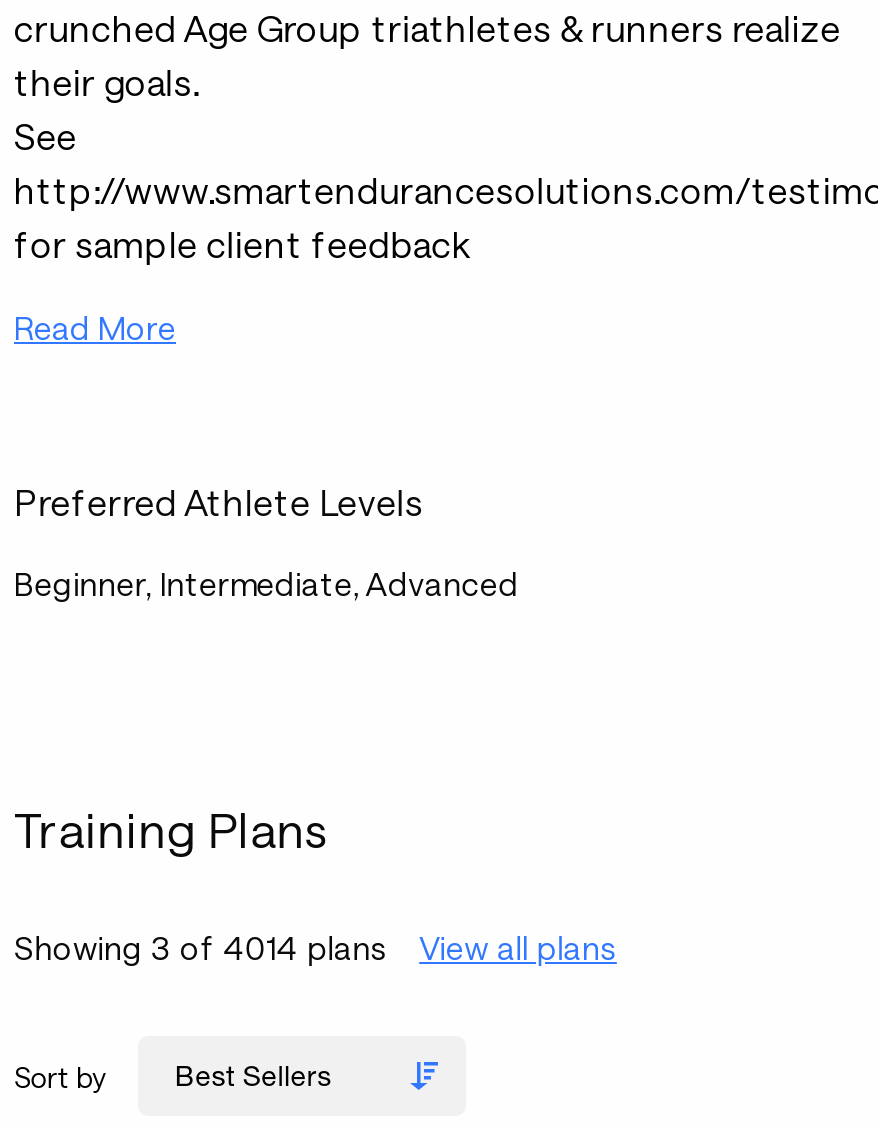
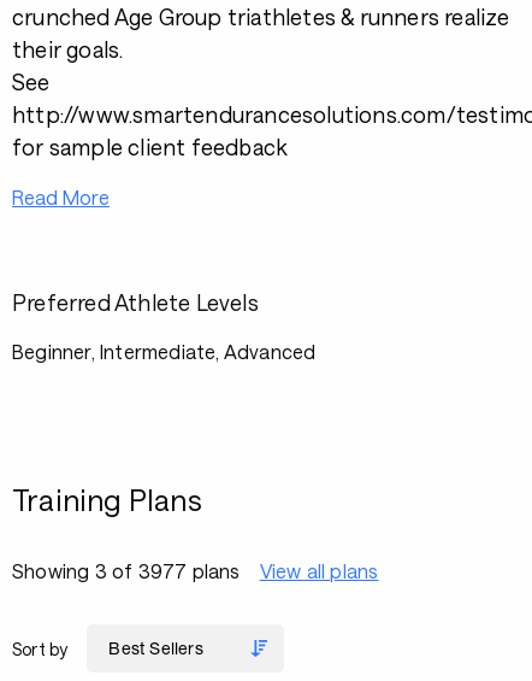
- Showing 3 of 4014 plans
+ Showing 3 of 3977 plans
